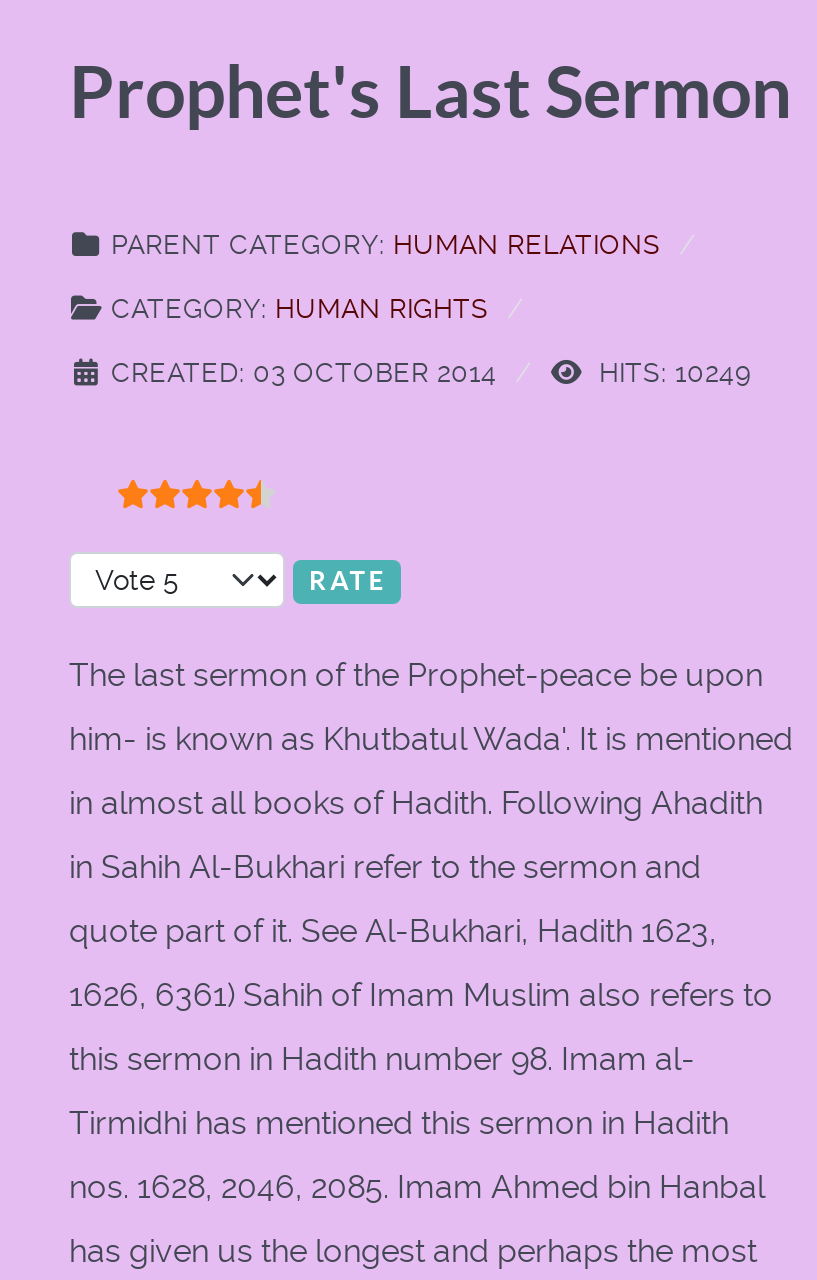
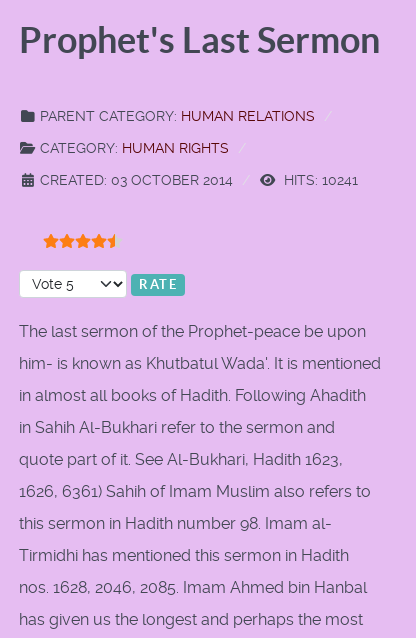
- HITS: 10249
+ HITS: 10241
